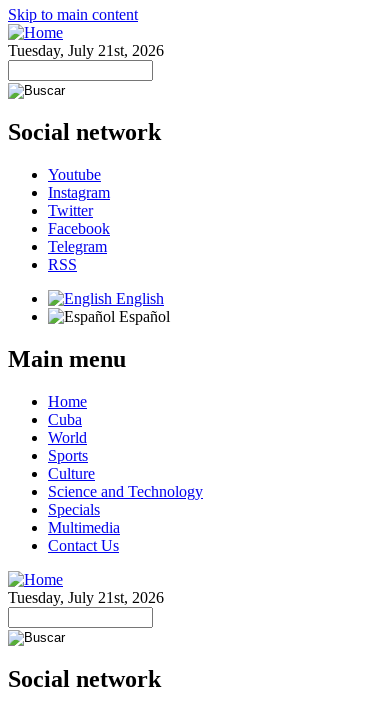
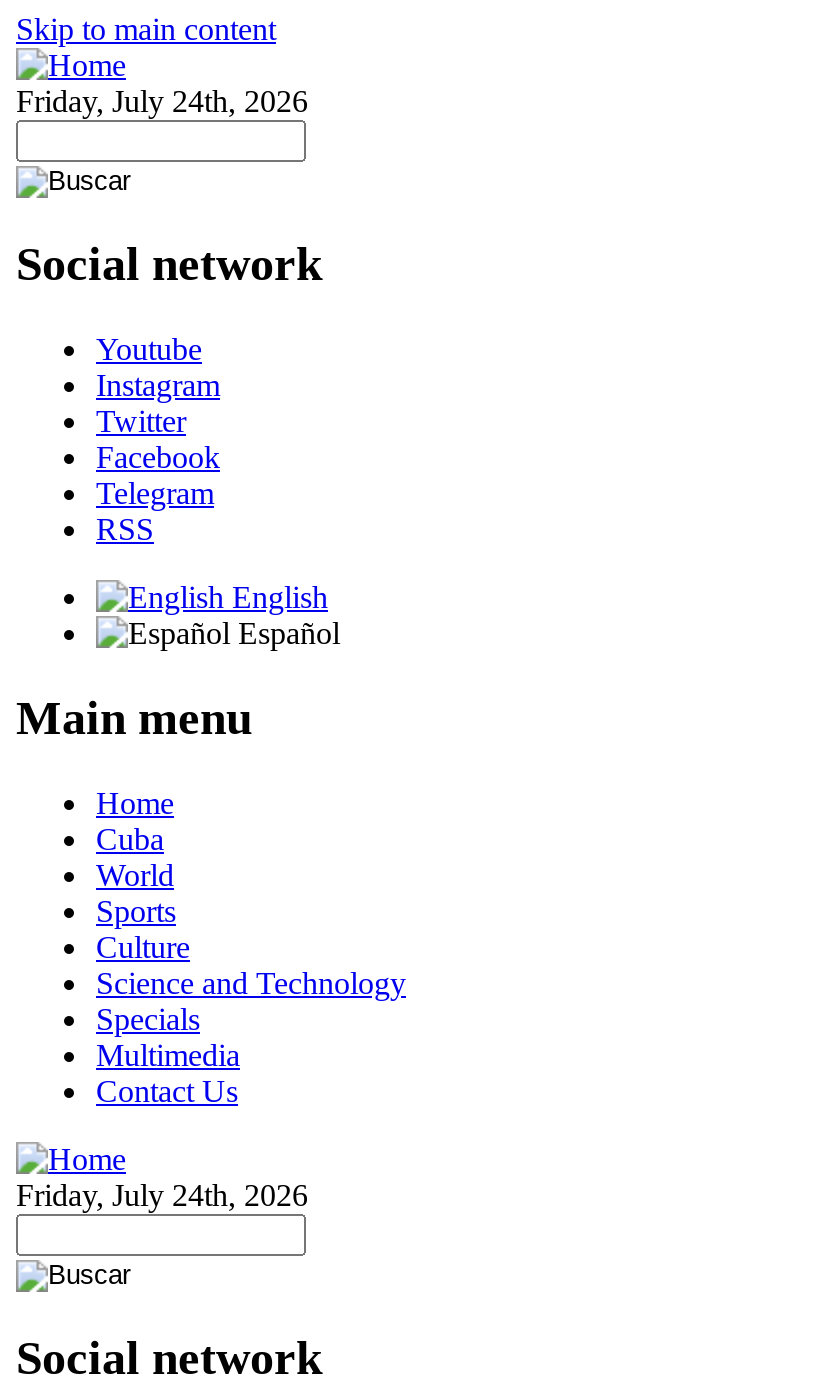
- Tuesday, July 21st, 2026
+ Friday, July 24th, 2026

- Tuesday, July 21st, 2026
+ Friday, July 24th, 2026
